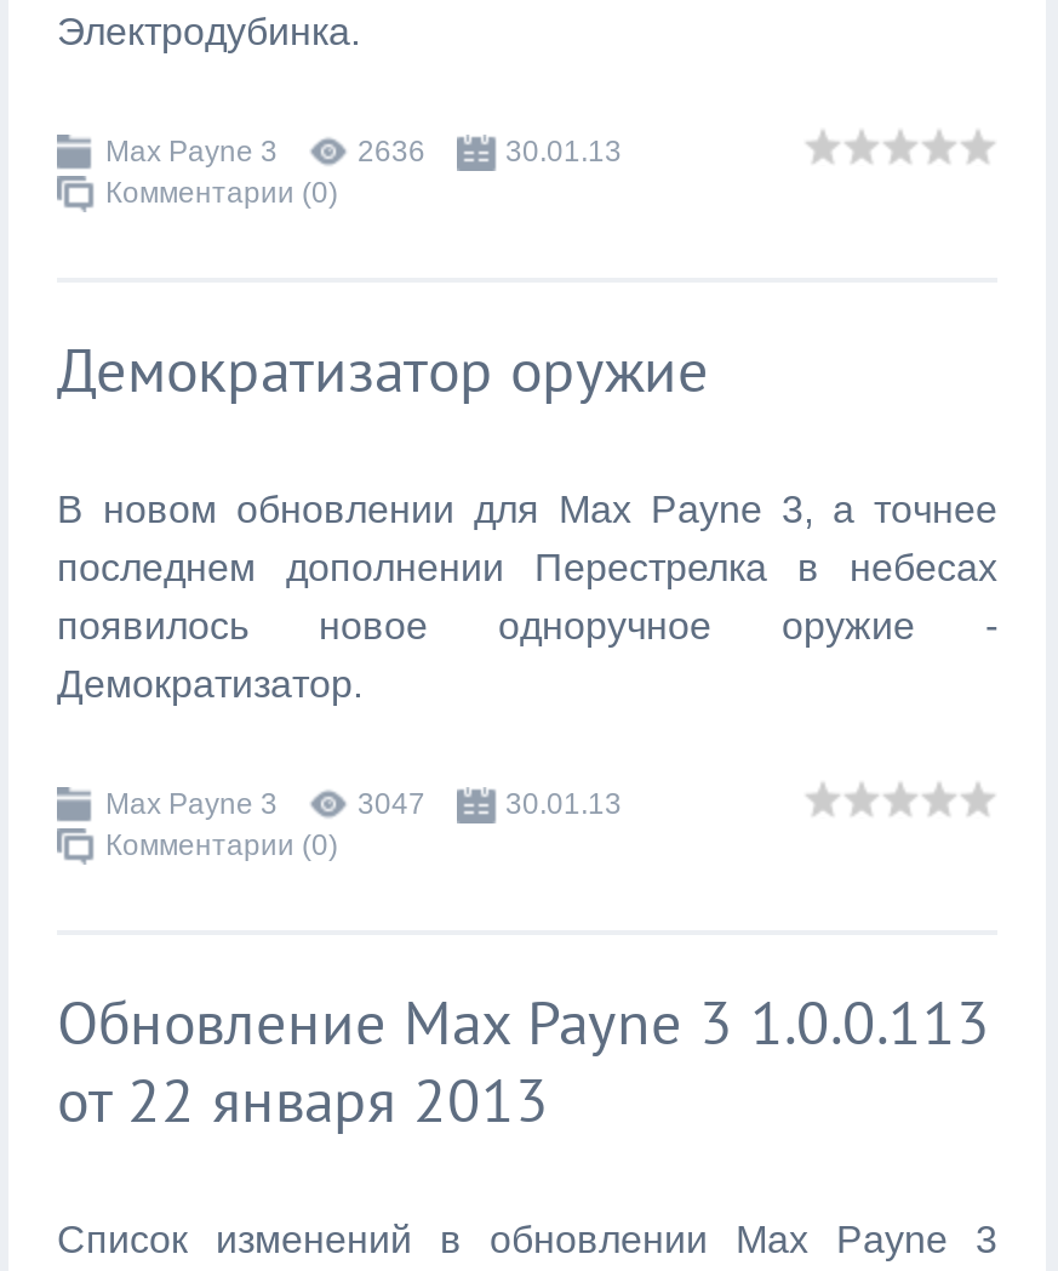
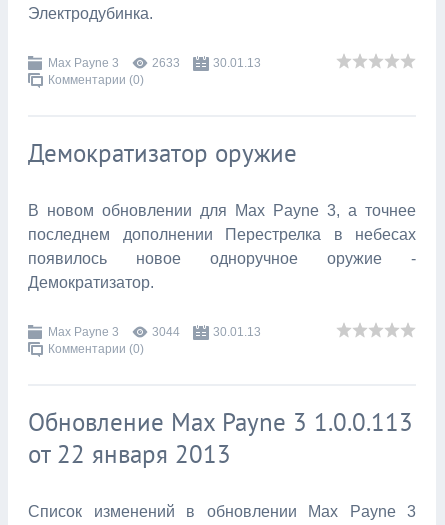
- 2636
+ 2633

- 3047
+ 3044
